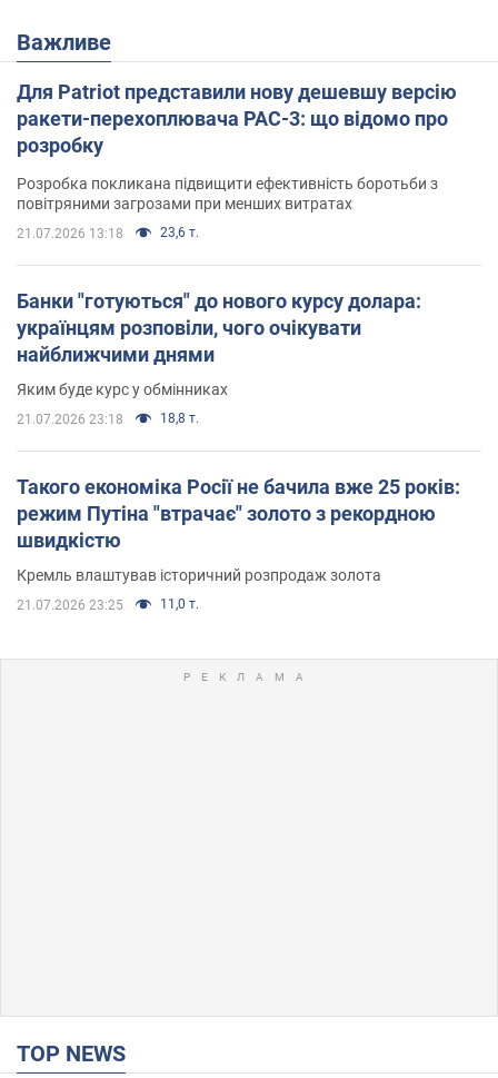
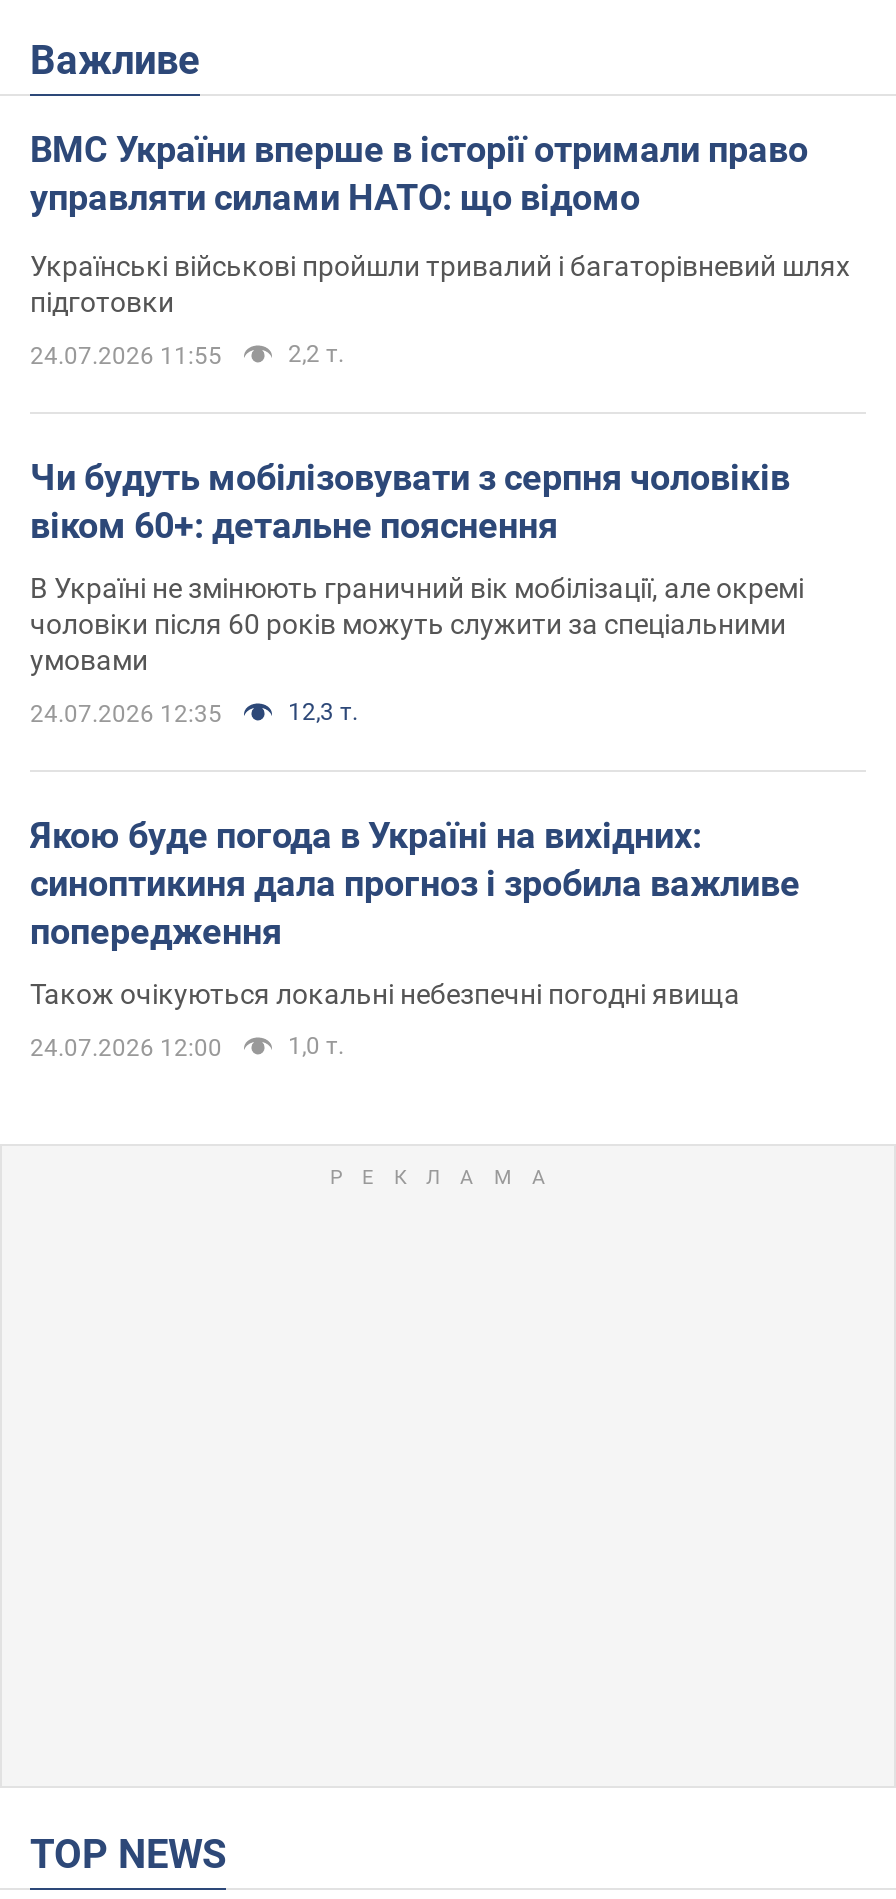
- Для Patriot представили нову дешевшу версію
- ракети-перехоплювача PAC-3: що відомо про
- розробку
+ ВМС України вперше в історії отримали право
+ управляти силами НАТО: що відомо

- Розробка покликана підвищити ефективність боротьби з
- повітряними загрозами при менших витратах
+ Українські військові пройшли тривалий і багаторівневий шлях
+ підготовки

- 21.07.2026 13:18
- 23,6 т.
+ 24.07.2026 11:55
+ 2,2 т.

- Банки "готуються" до нового курсу долара:
- українцям розповіли, чого очікувати
- найближчими днями
+ Чи будуть мобілізовувати з серпня чоловіків
+ віком 60+: детальне пояснення

- Яким буде курс у обмінниках
+ В Україні не змінюють граничний вік мобілізації, але окремі
+ чоловіки після 60 років можуть служити за спеціальними
+ умовами

- 21.07.2026 23:18
- 18,8 т.
+ 24.07.2026 12:35
+ 12,3 т.

- Такого економіка Росії не бачила вже 25 років:
- режим Путіна "втрачає" золото з рекордною
- швидкістю
+ Якою буде погода в Україні на вихідних:
+ синоптикиня дала прогноз і зробила важливе
+ попередження

- Кремль влаштував історичний розпродаж золота
+ Також очікуються локальні небезпечні погодні явища

- 21.07.2026 23:25
- 11,0 т.
+ 24.07.2026 12:00
+ 1,0 т.
